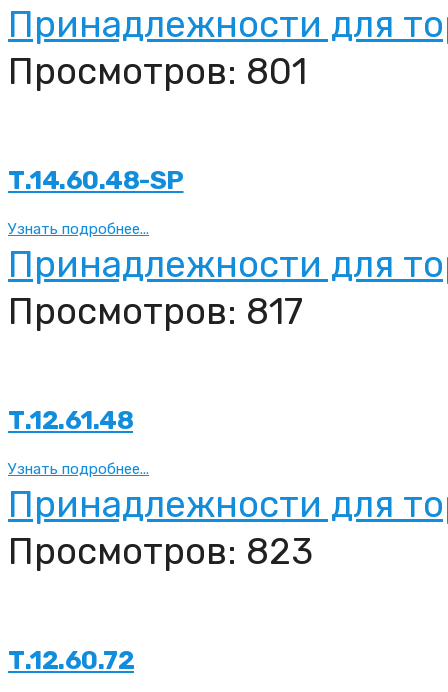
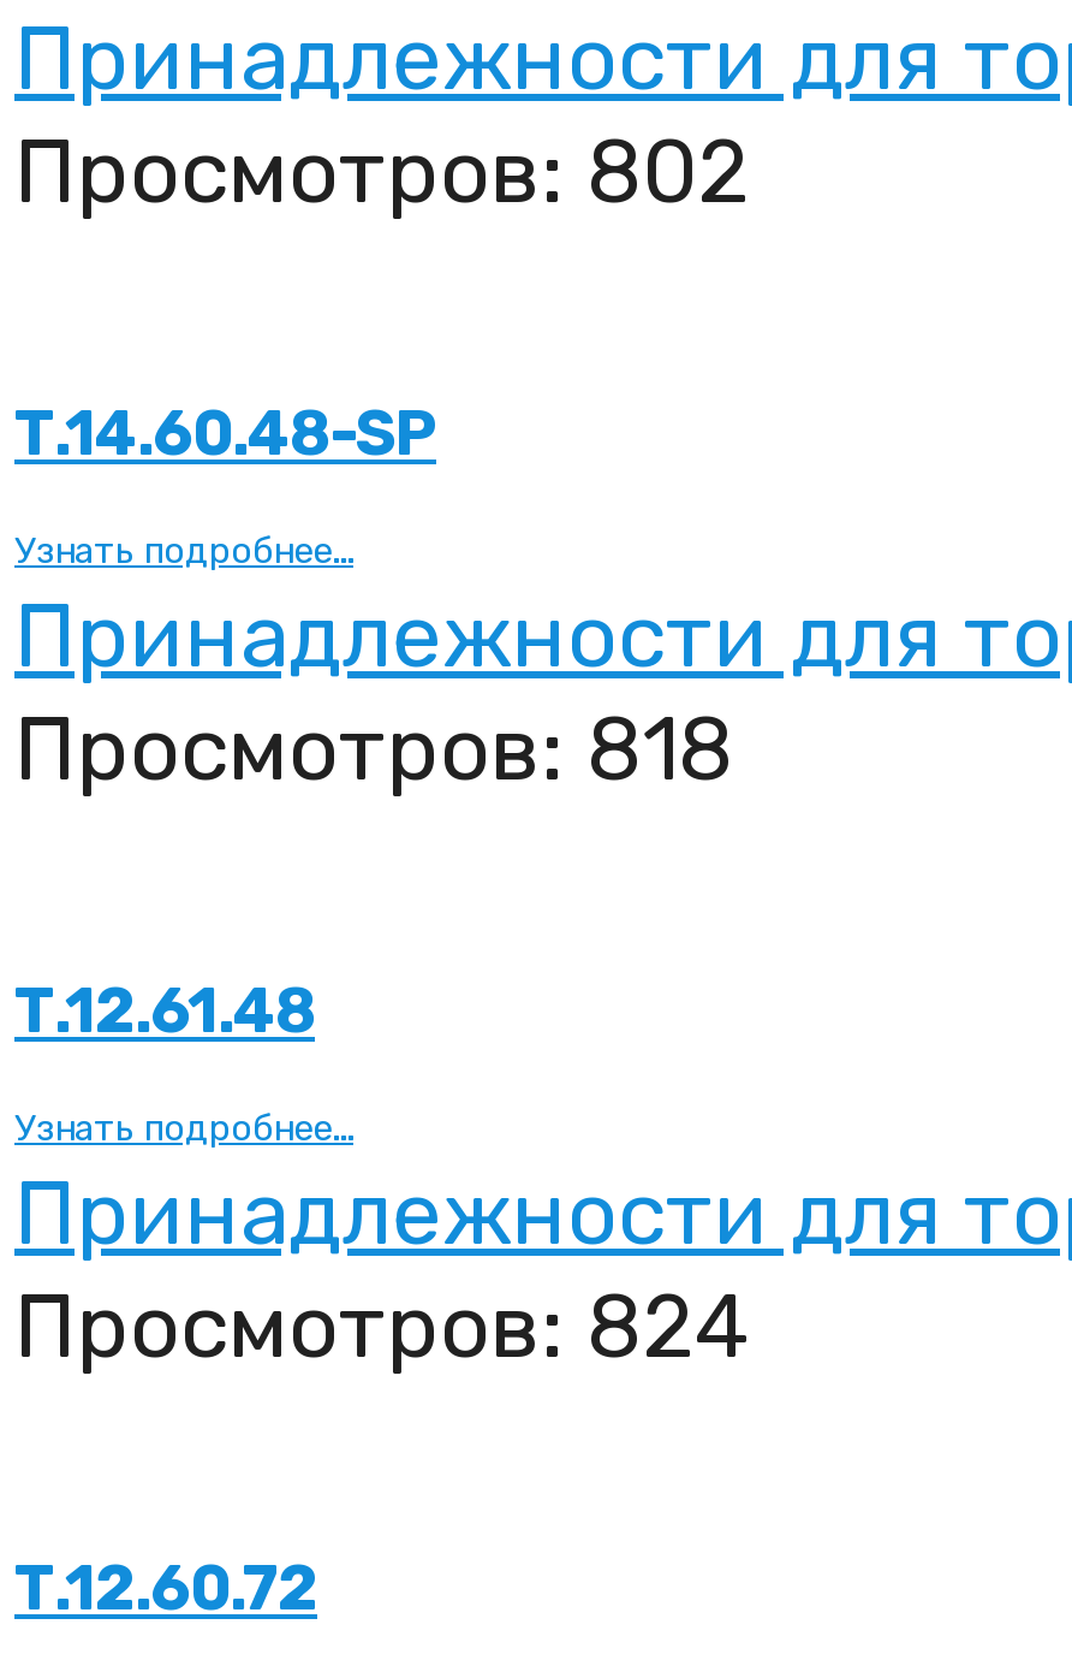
- Просмотров: 801
+ Просмотров: 802

- Просмотров: 817
+ Просмотров: 818

- Просмотров: 823
+ Просмотров: 824
